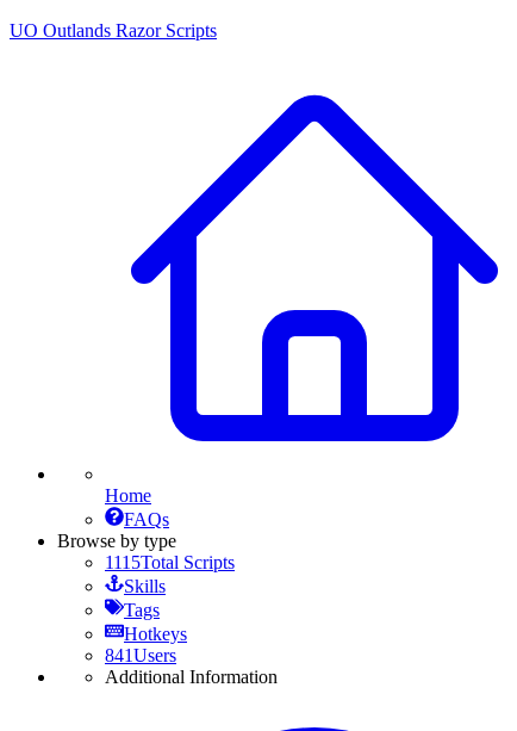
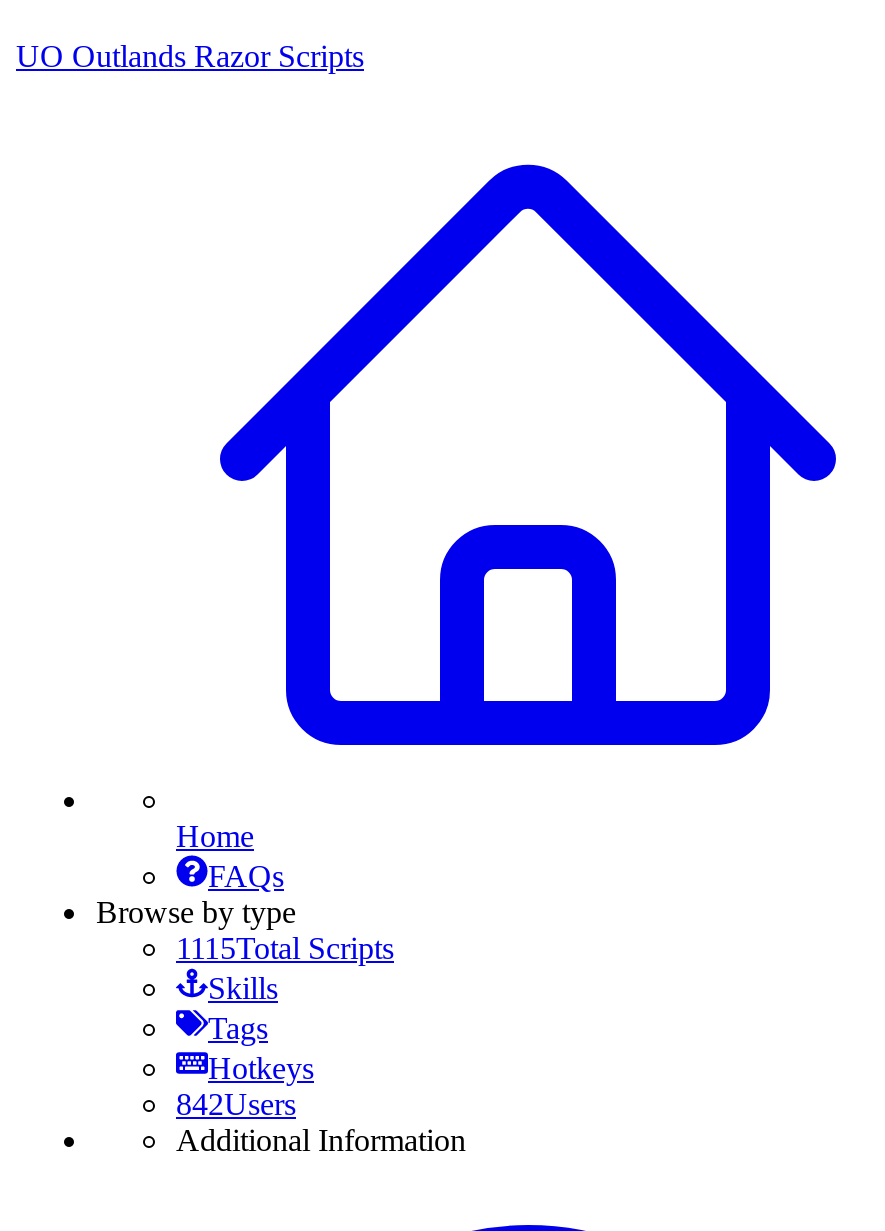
- 841Users
+ 842Users
